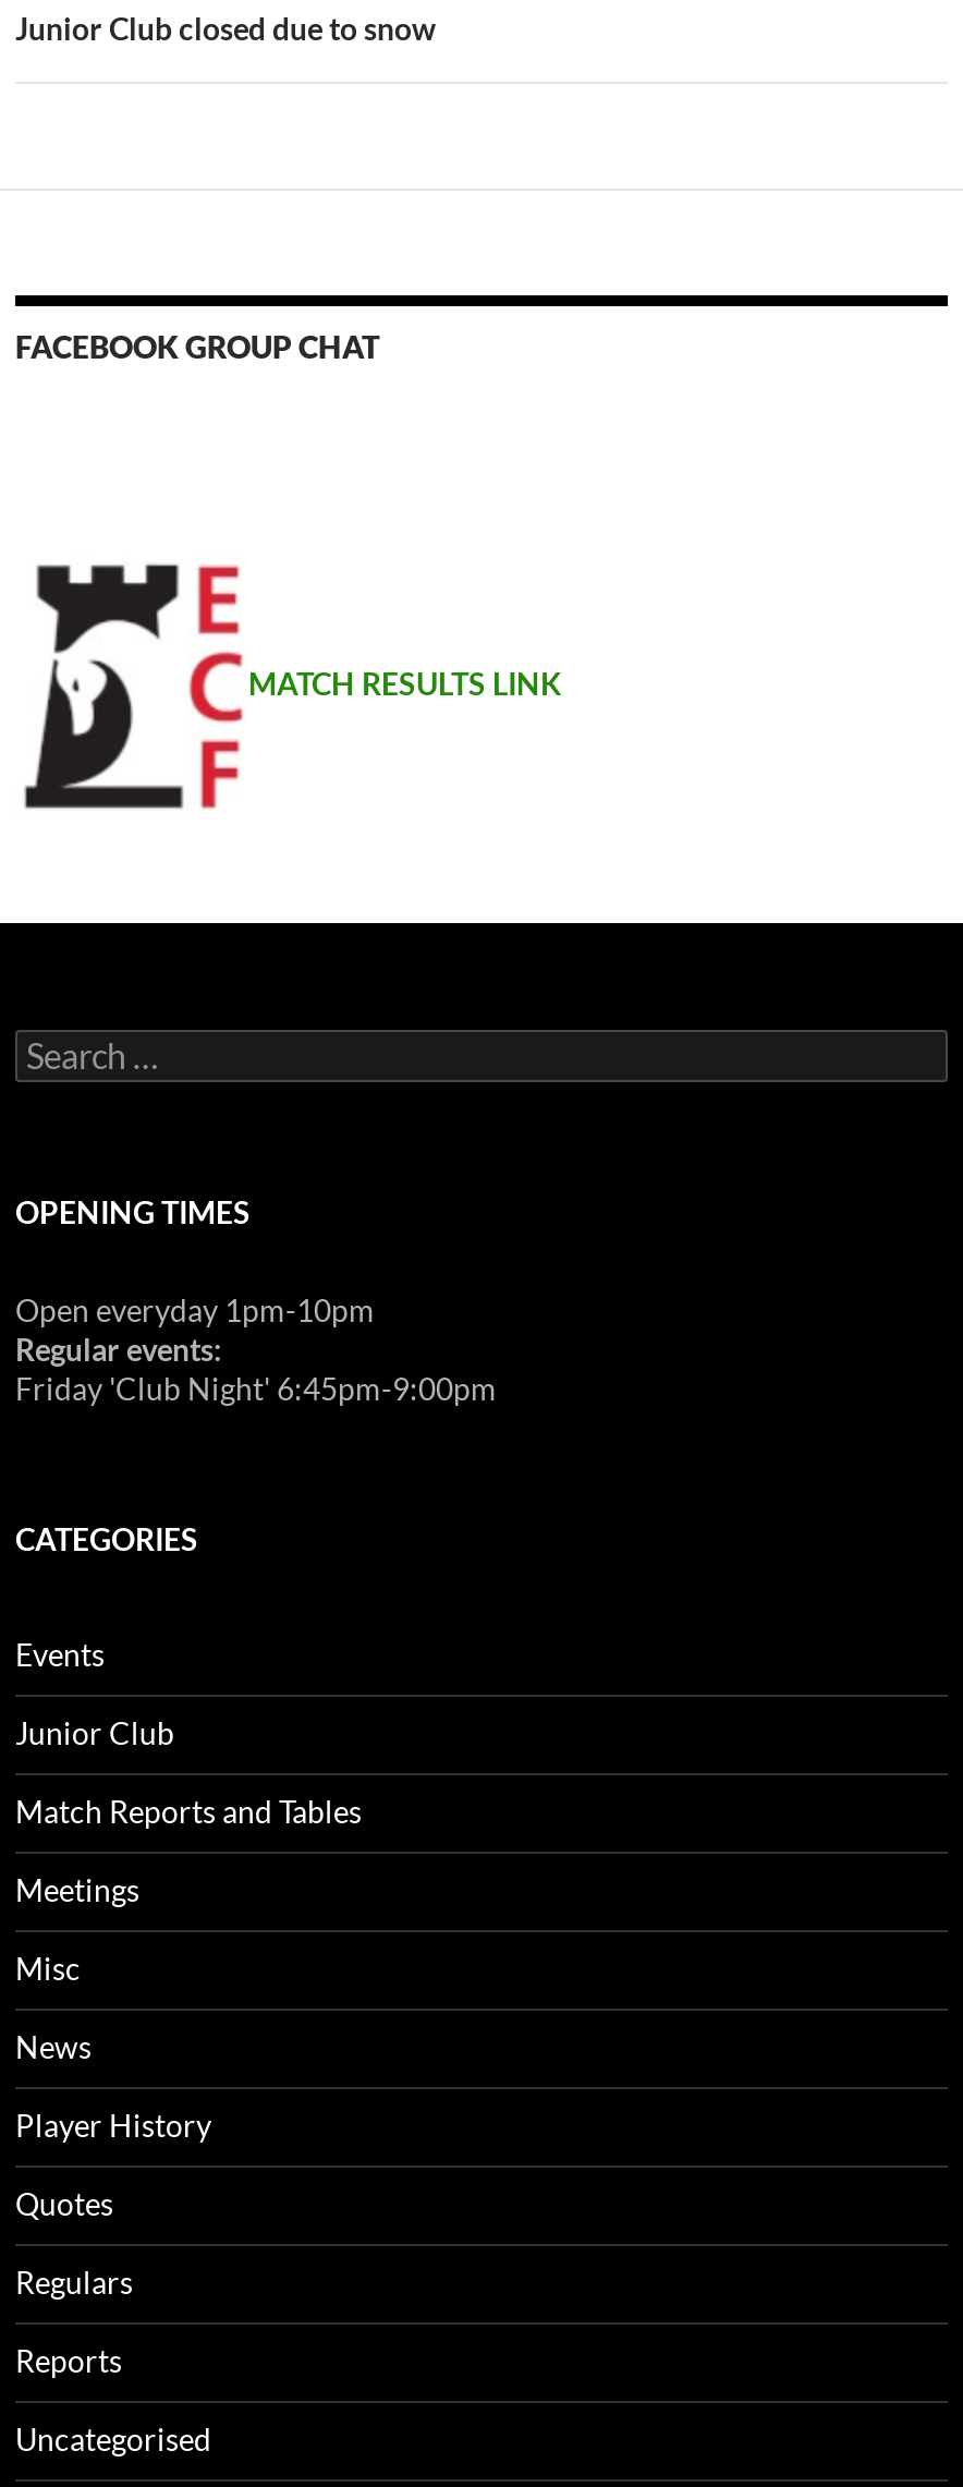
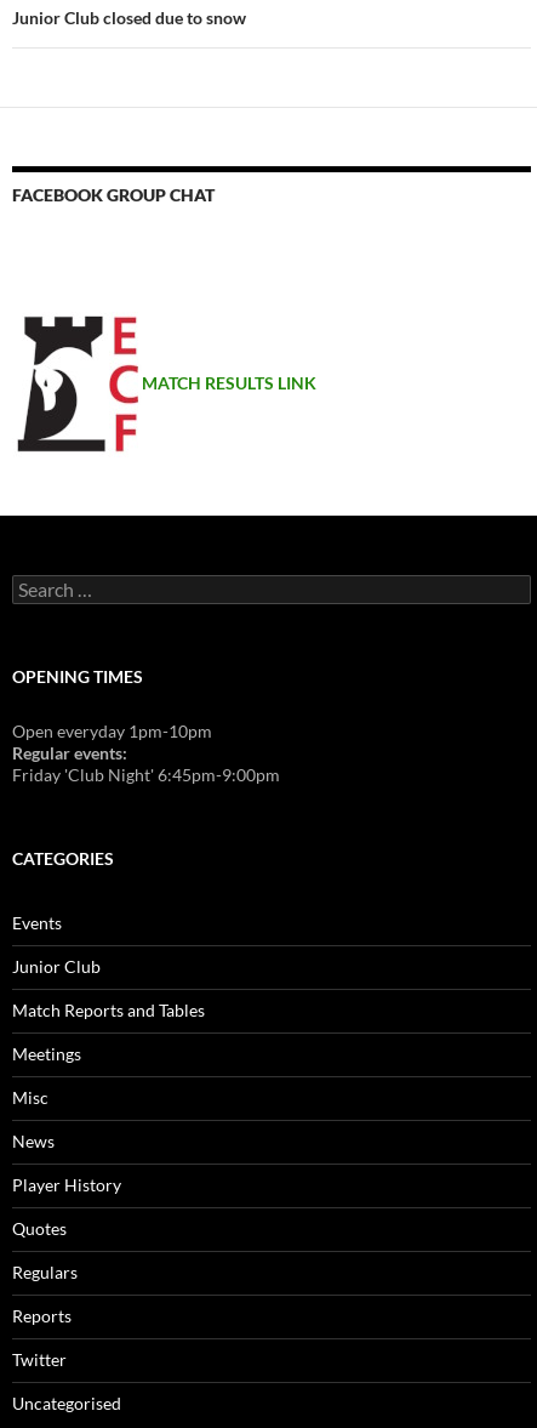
+ Twitter
